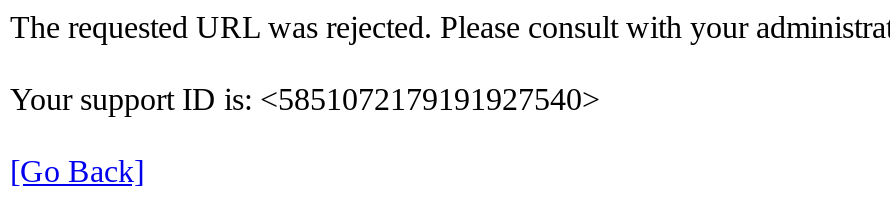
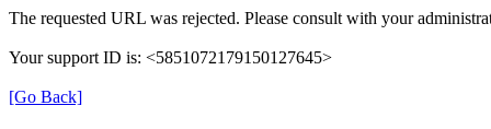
- Your support ID is: <5851072179191927540>
+ Your support ID is: <5851072179150127645>
